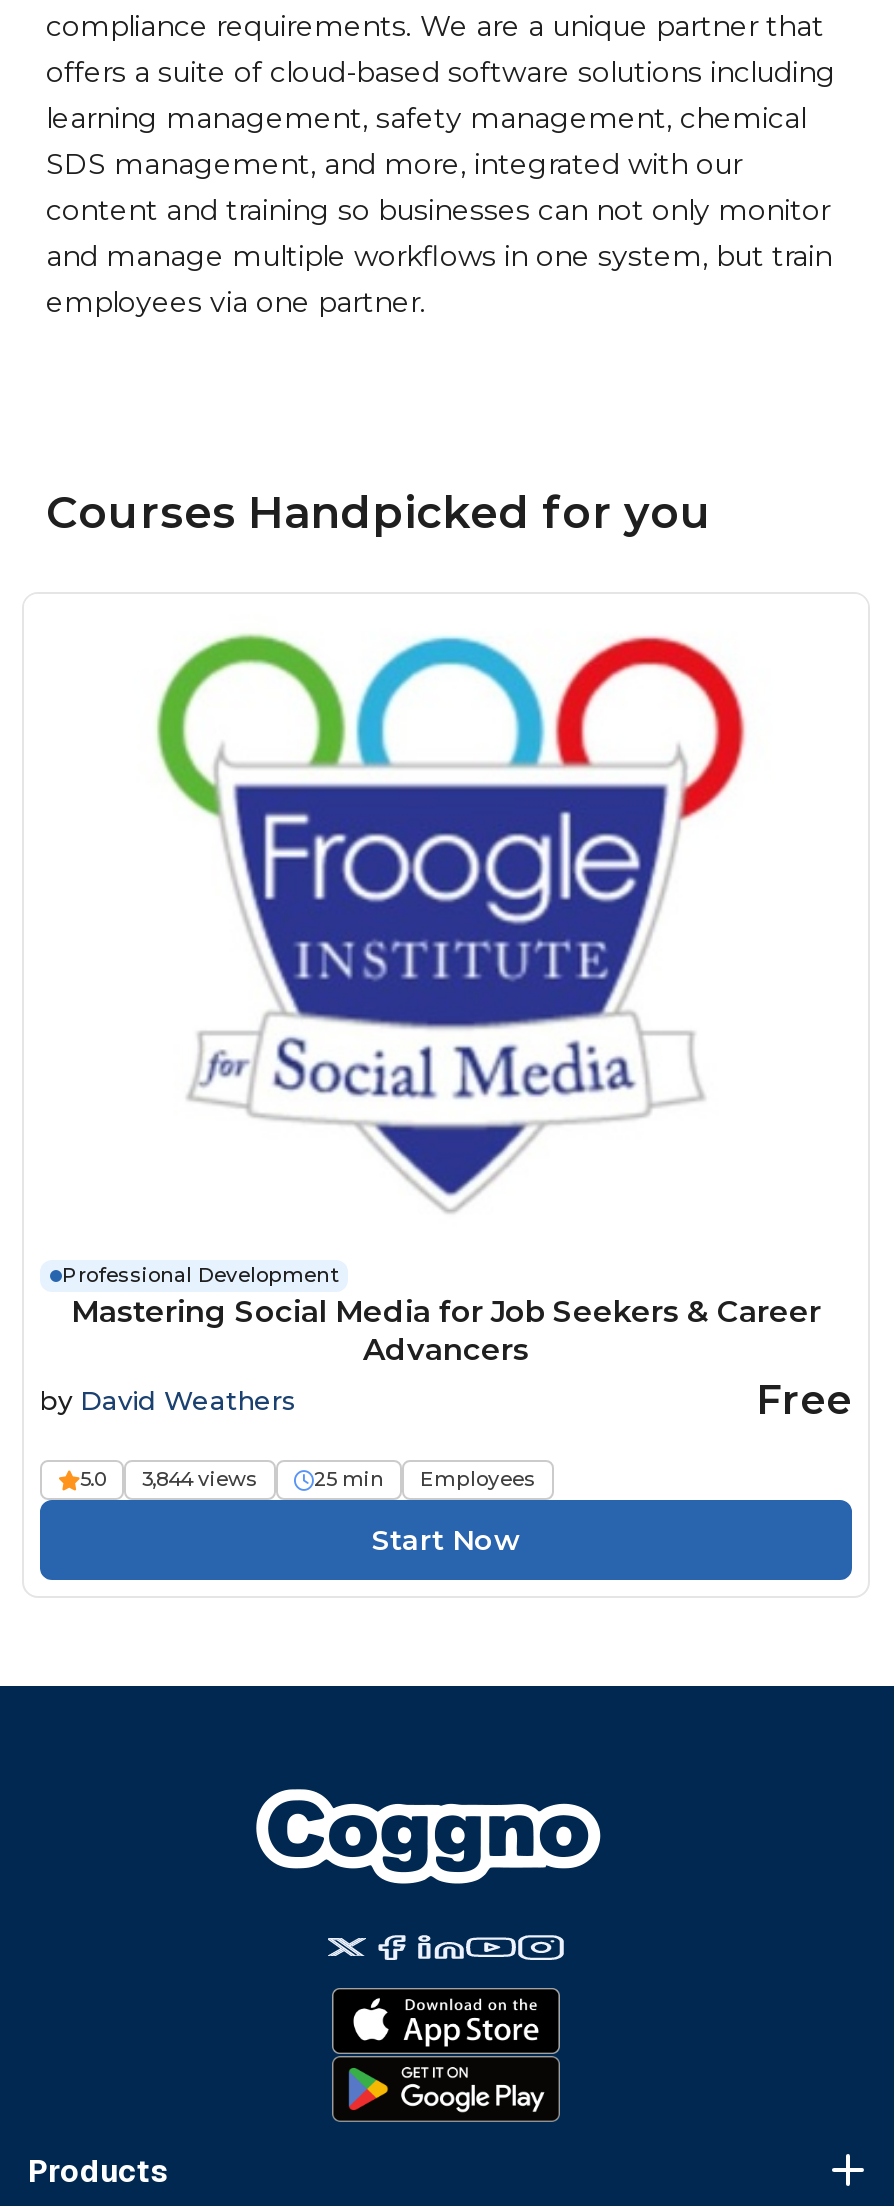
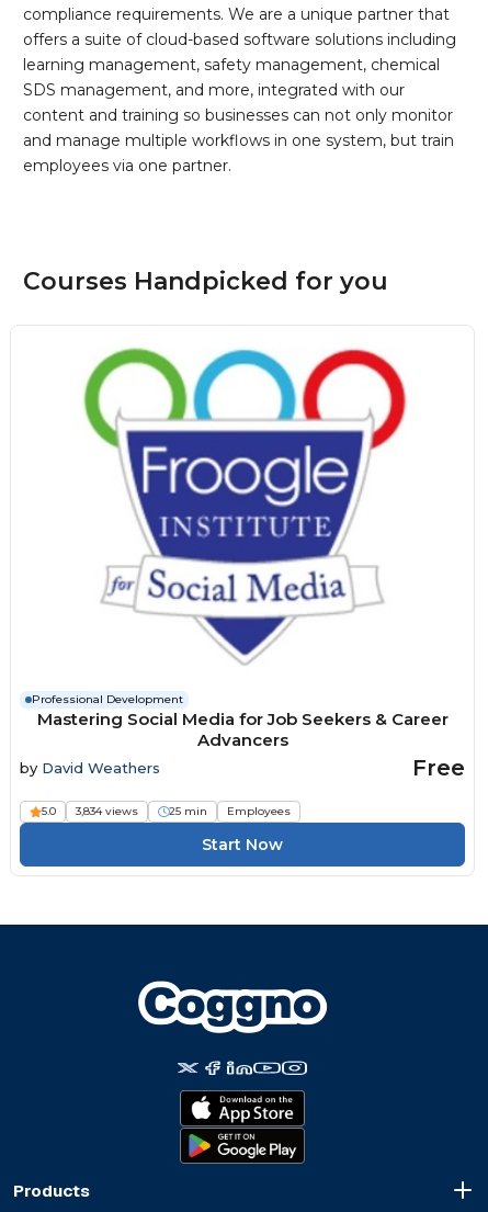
- 5.0 3,844 views
+ 5.0 3,834 views
